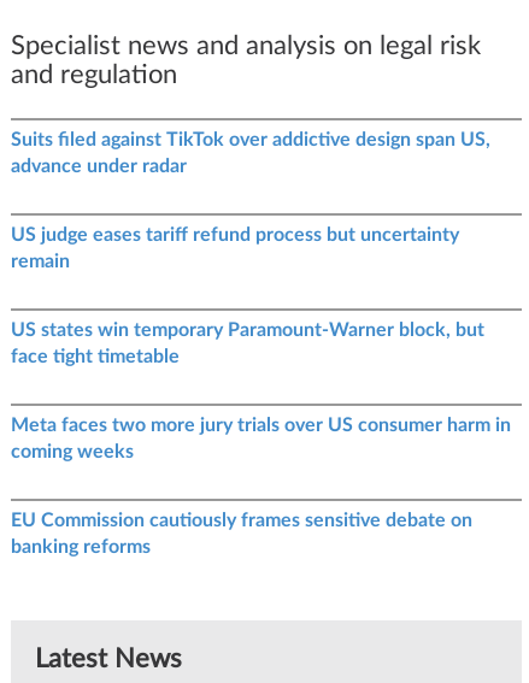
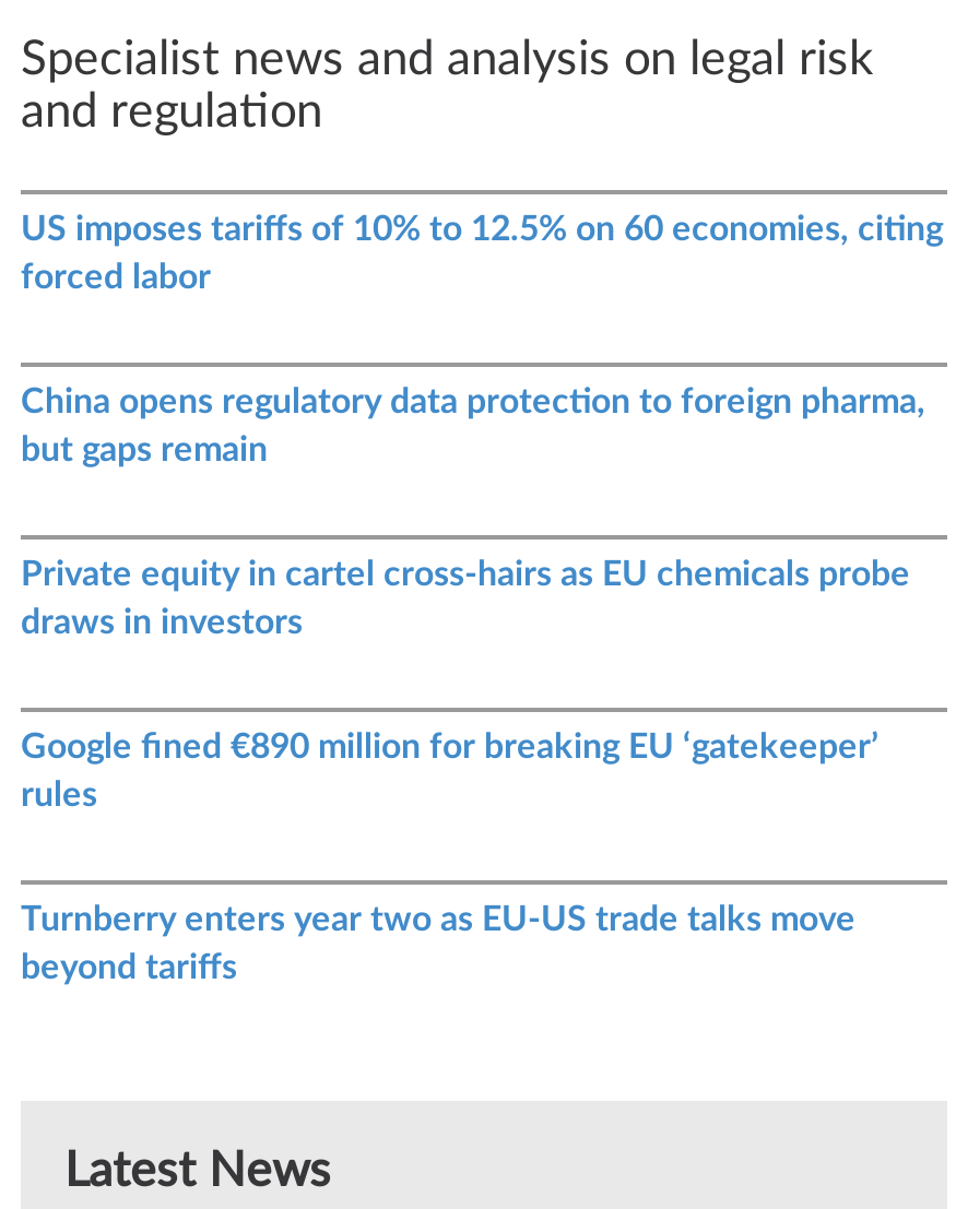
- Suits filed against TikTok over addictive design span US,
- advance under radar
+ US imposes tariffs of 10% to 12.5% on 60 economies, citing
+ forced labor

- US judge eases tariff refund process but uncertainty
- remain
+ China opens regulatory data protection to foreign pharma,
+ but gaps remain

- US states win temporary Paramount-Warner block, but
- face tight timetable
+ Private equity in cartel cross-hairs as EU chemicals probe
+ draws in investors

- Meta faces two more jury trials over US consumer harm in
- coming weeks
+ Google fined €890 million for breaking EU ‘gatekeeper’
+ rules

- EU Commission cautiously frames sensitive debate on
- banking reforms
+ Turnberry enters year two as EU-US trade talks move
+ beyond tariffs
